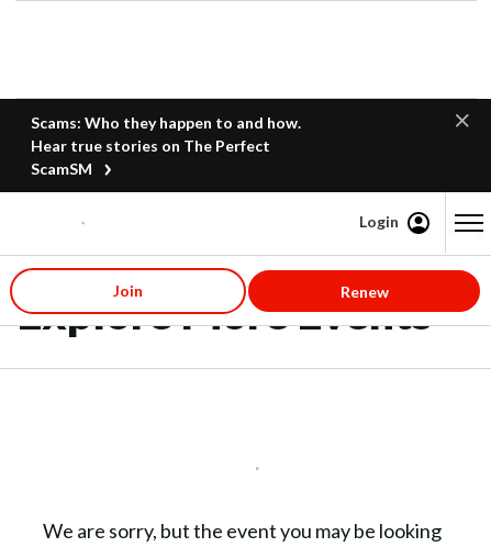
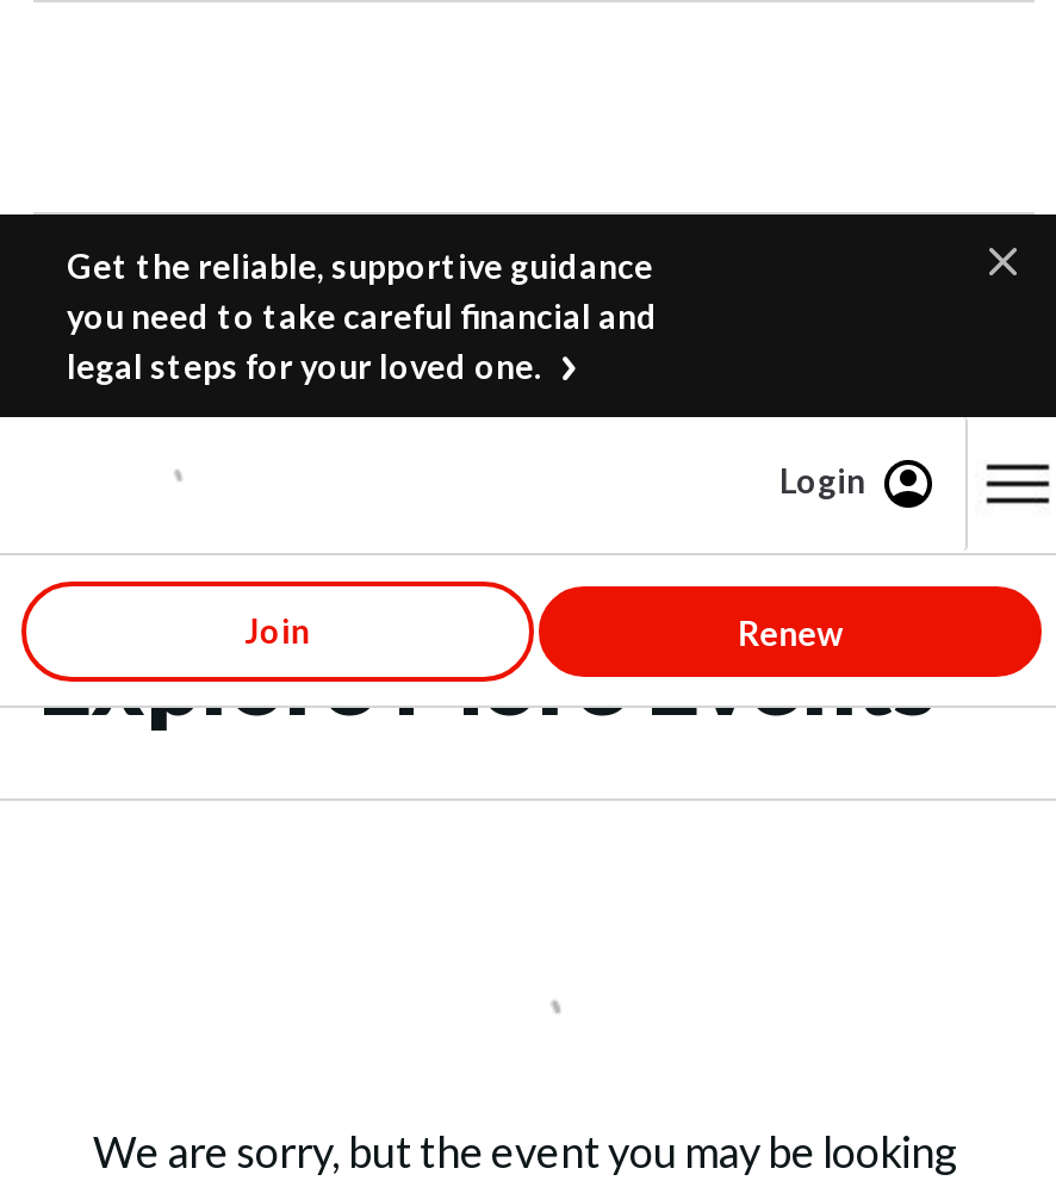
- Scams: Who they happen to and how.
- Hear true stories on The Perfect
- ScamSM
+ Get the reliable, supportive guidance
+ you need to take careful financial and
+ legal steps for your loved one.
